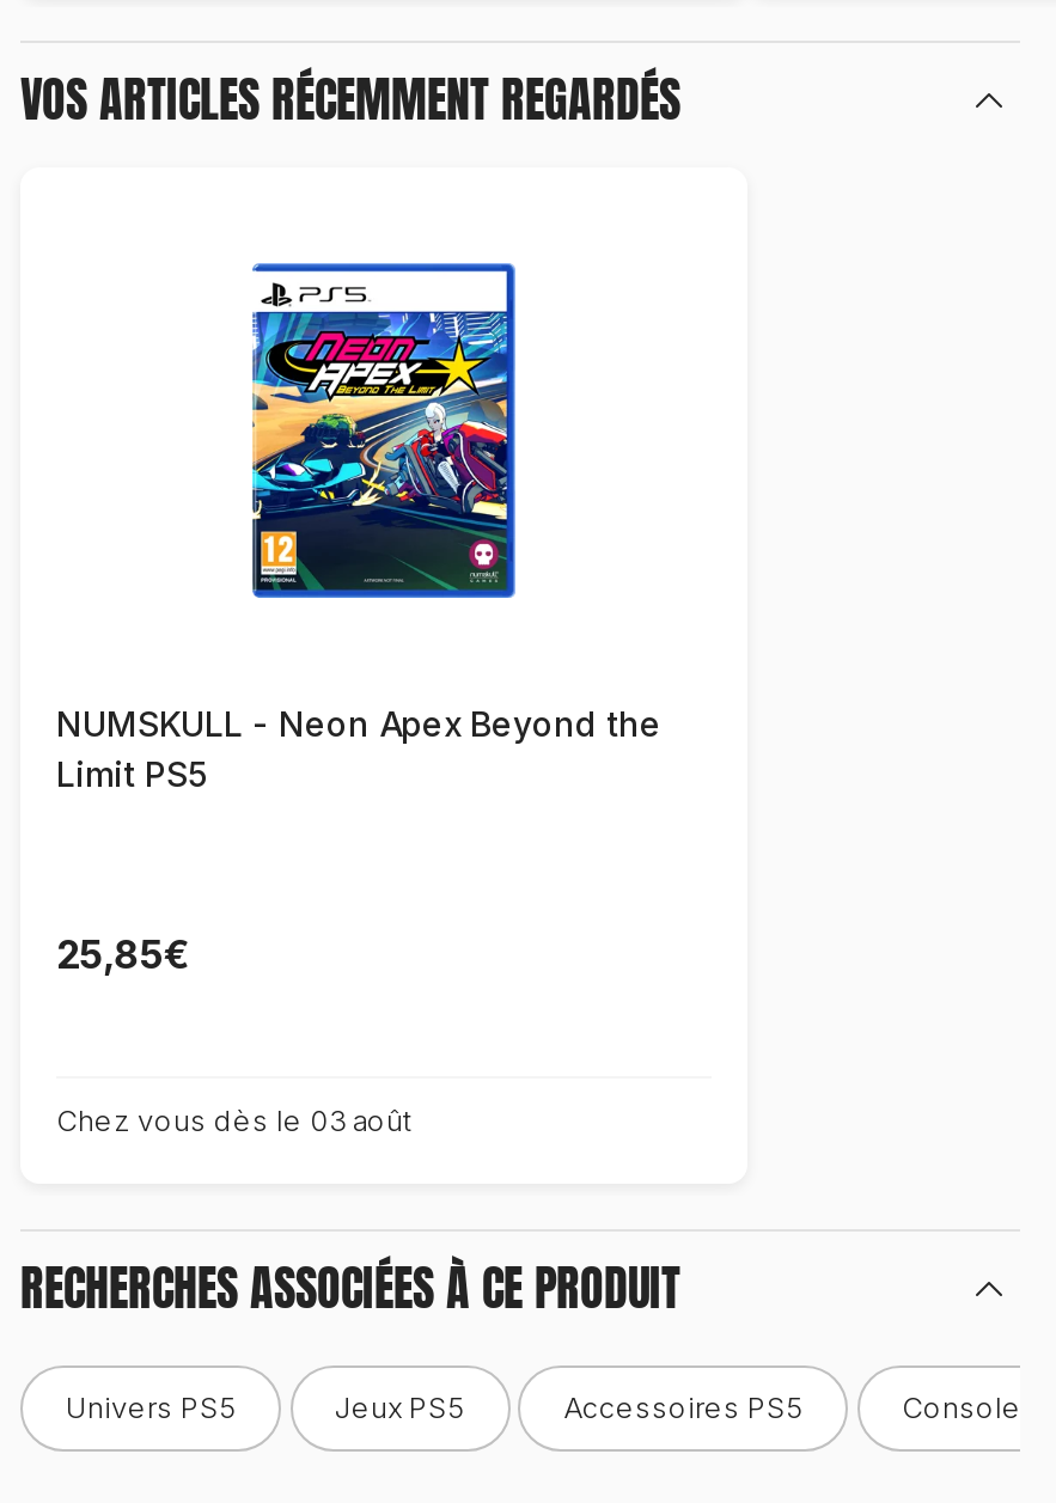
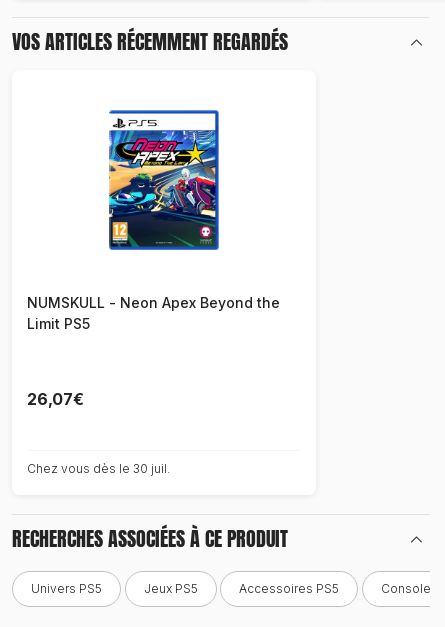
- 25,85€
+ 26,07€

- Chez vous dès le 03 août
+ Chez vous dès le 30 juil.
